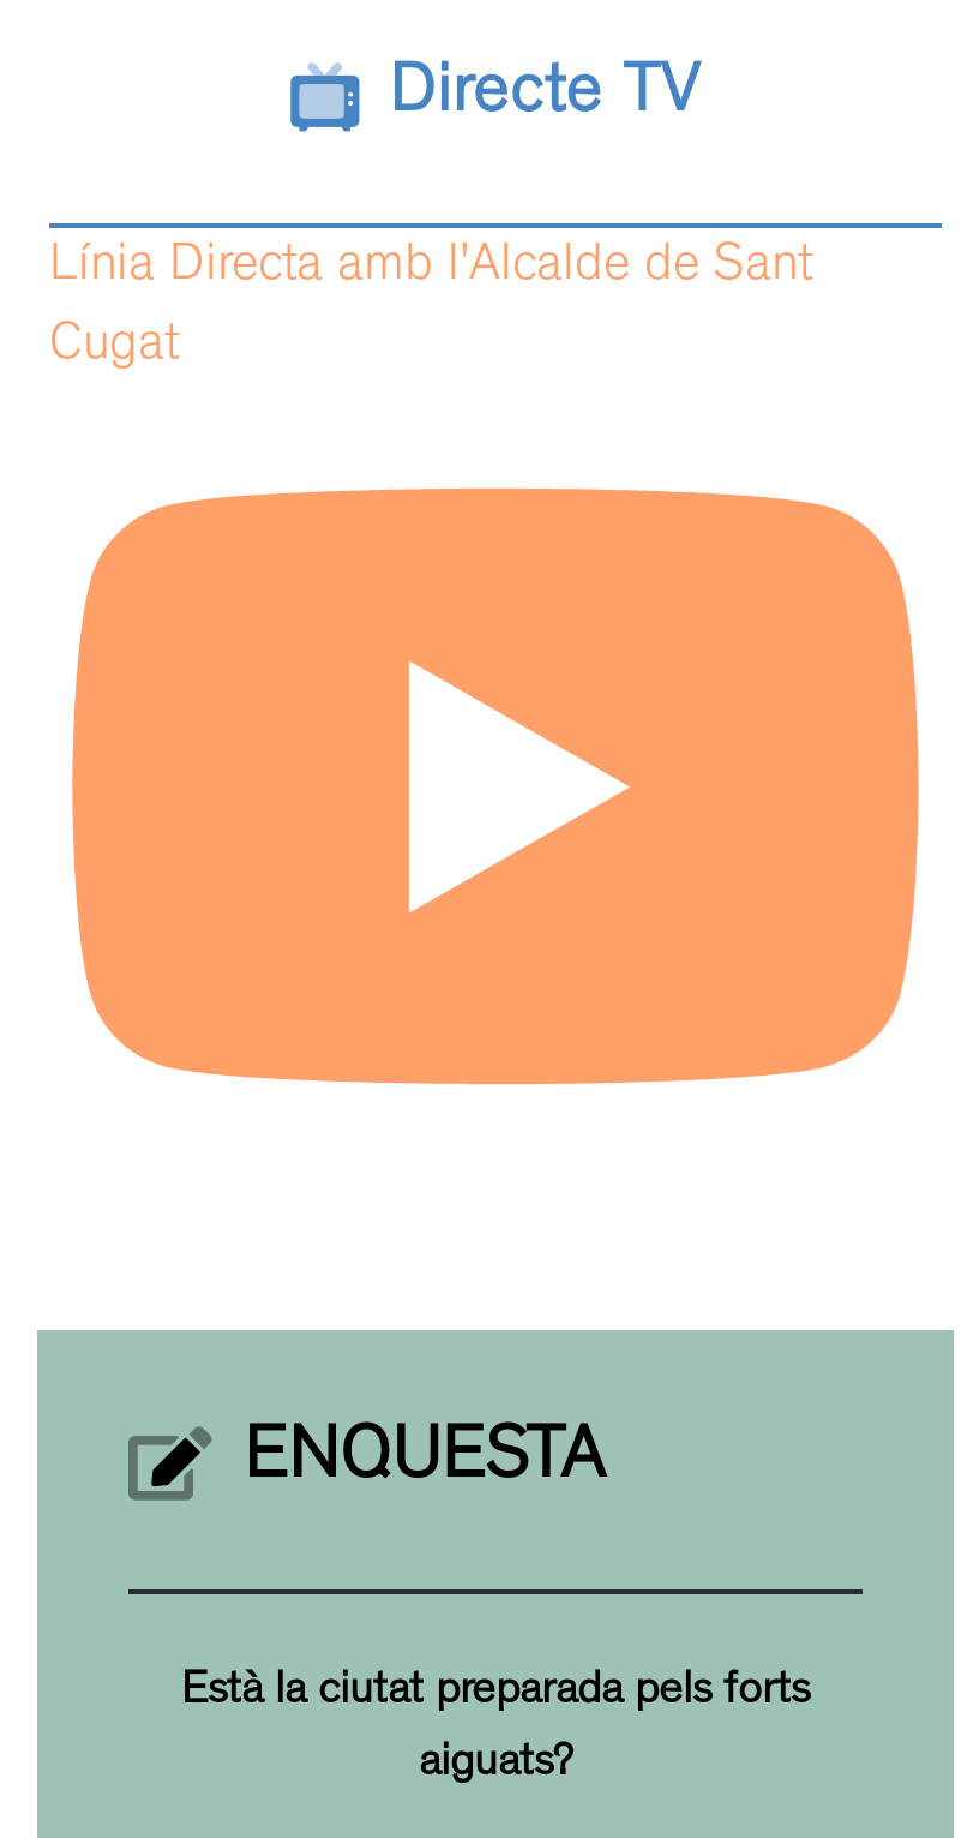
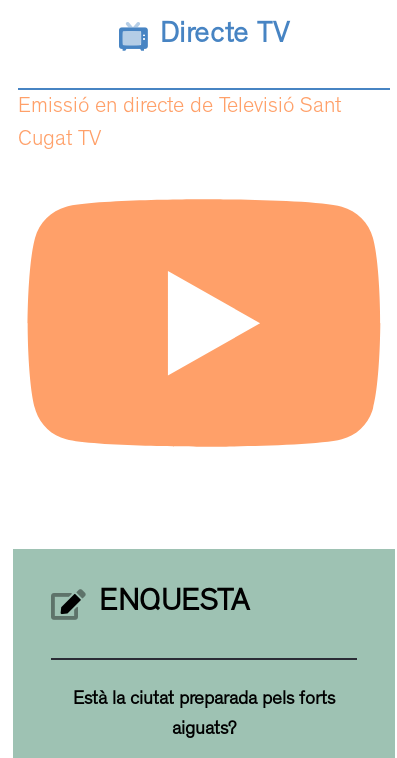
- Línia Directa amb l'Alcalde de Sant
+ Emissió en directe de Televisió Sant

- Cugat
+ Cugat TV
